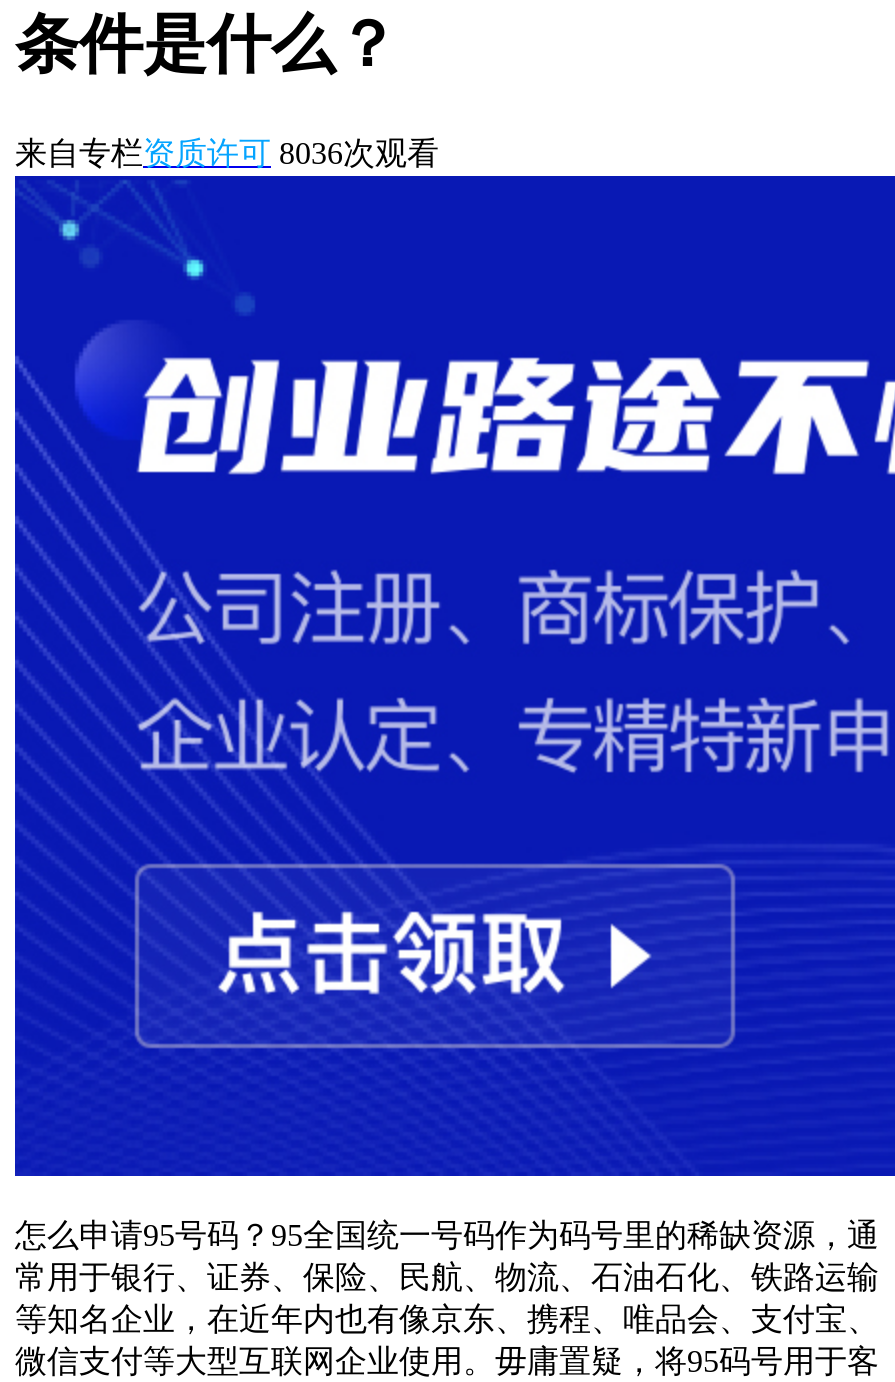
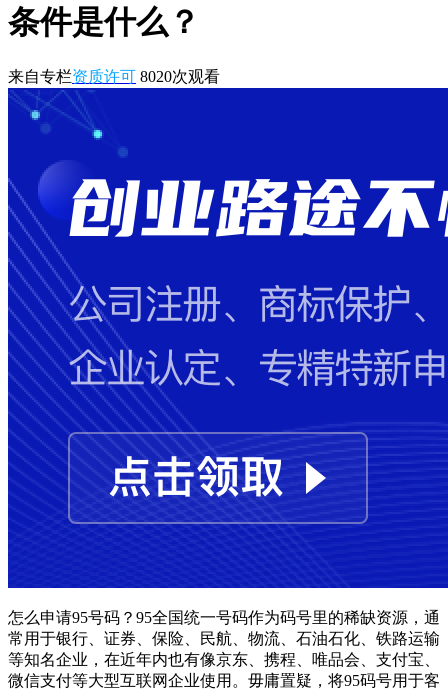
- 来自专栏资质许可 8036次观看
+ 来自专栏资质许可 8020次观看
